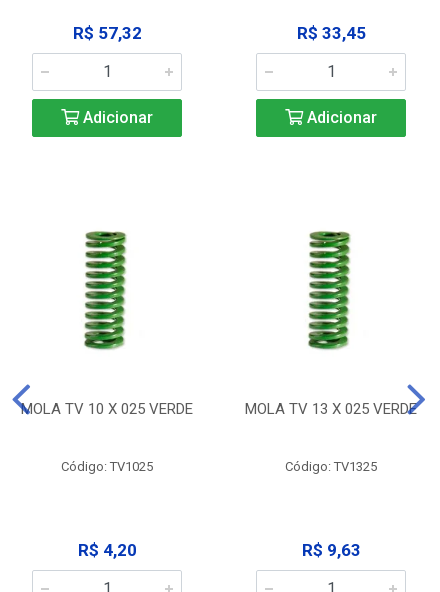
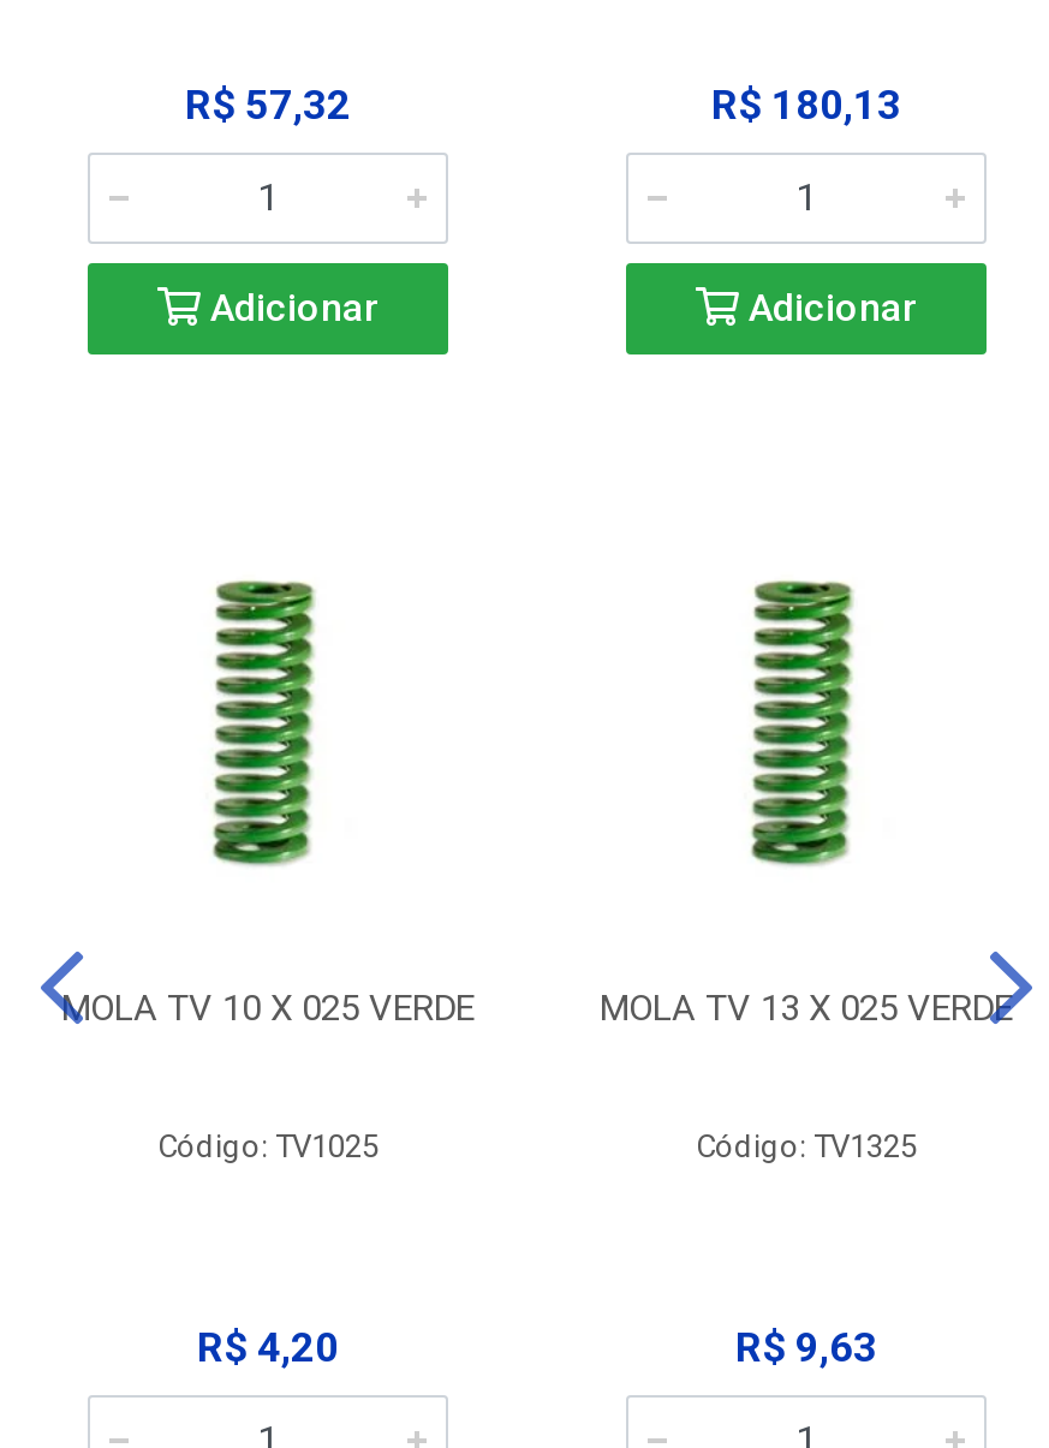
- R$ 33,45
+ R$ 180,13
